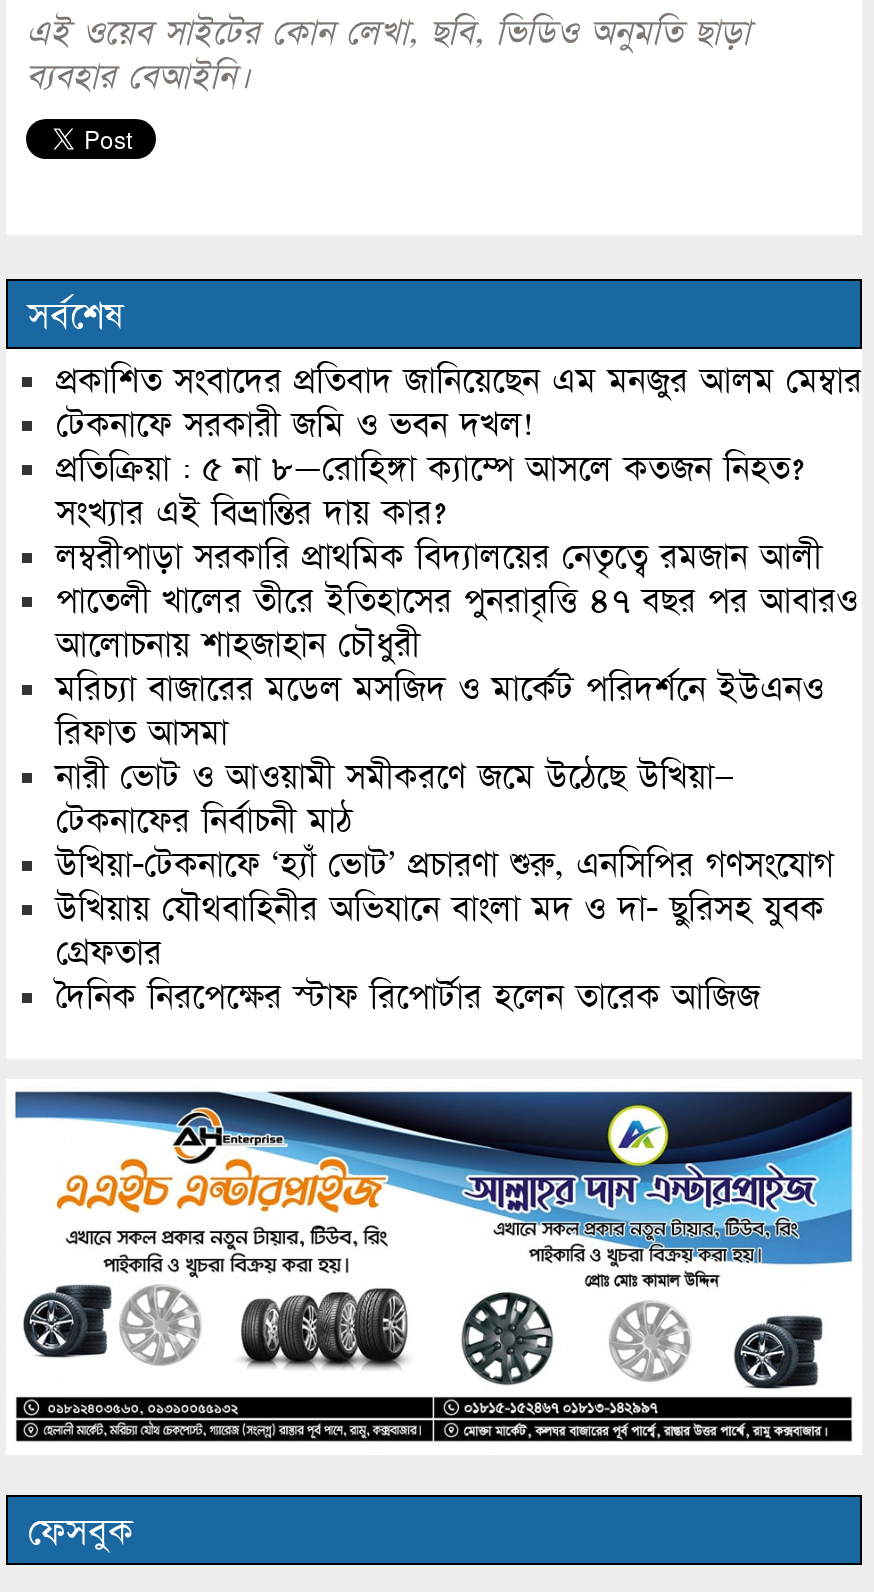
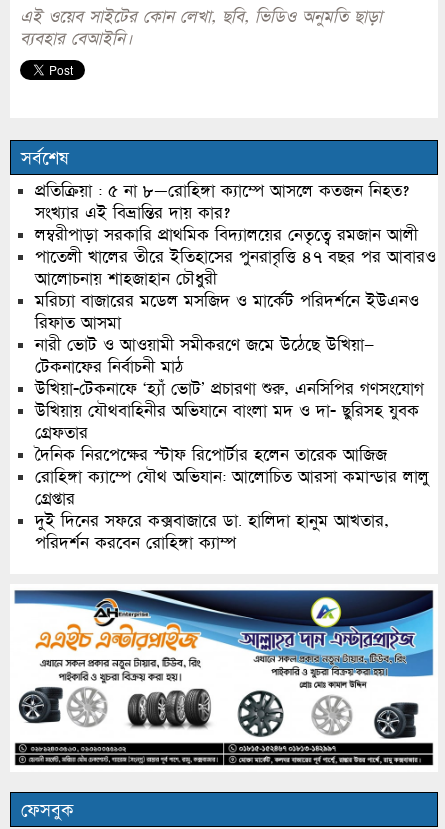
- প্রকাশিত সংবাদের প্রতিবাদ জানিয়েছেন এম মনজুর আলম মেম্বার
- টেকনাফে সরকারী জমি ও ভবন দখল!

moved up: প্রতিক্রিয়া : ৫ না ৮—রোহিঙ্গা ক্যাম্পে আসলে কতজন নিহত? | সংখ্যার এই বিভ্রান্তির দায় কার? | লম্বরীপাড়া সরকারি প্রাথমিক বিদ্যালয়ের নেতৃত্বে রমজান আলী | ... | উখিয়ায় যৌথবাহিনীর অভিযানে বাংলা মদ ও দা- ছুরিসহ যুবক | গ্রেফতার

+ রোহিঙ্গা ক্যাম্পে যৌথ অভিযান: আলোচিত আরসা কমান্ডার লালু
+ গ্রেপ্তার
+ দুই দিনের সফরে কক্সবাজারে ডা. হালিদা হানুম আখতার,
+ পরিদর্শন করবেন রোহিঙ্গা ক্যাম্প
